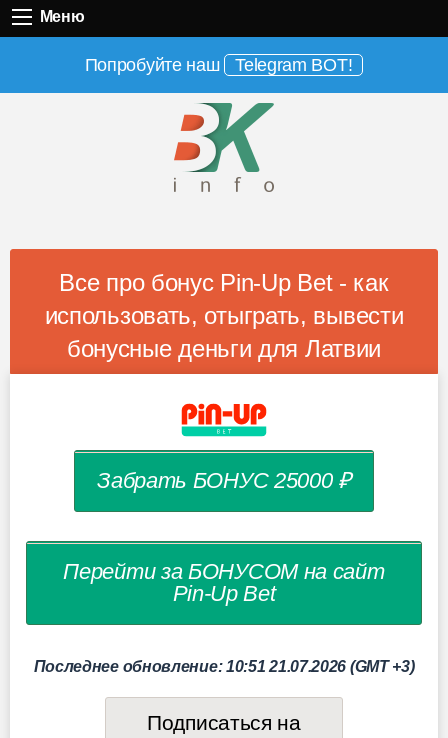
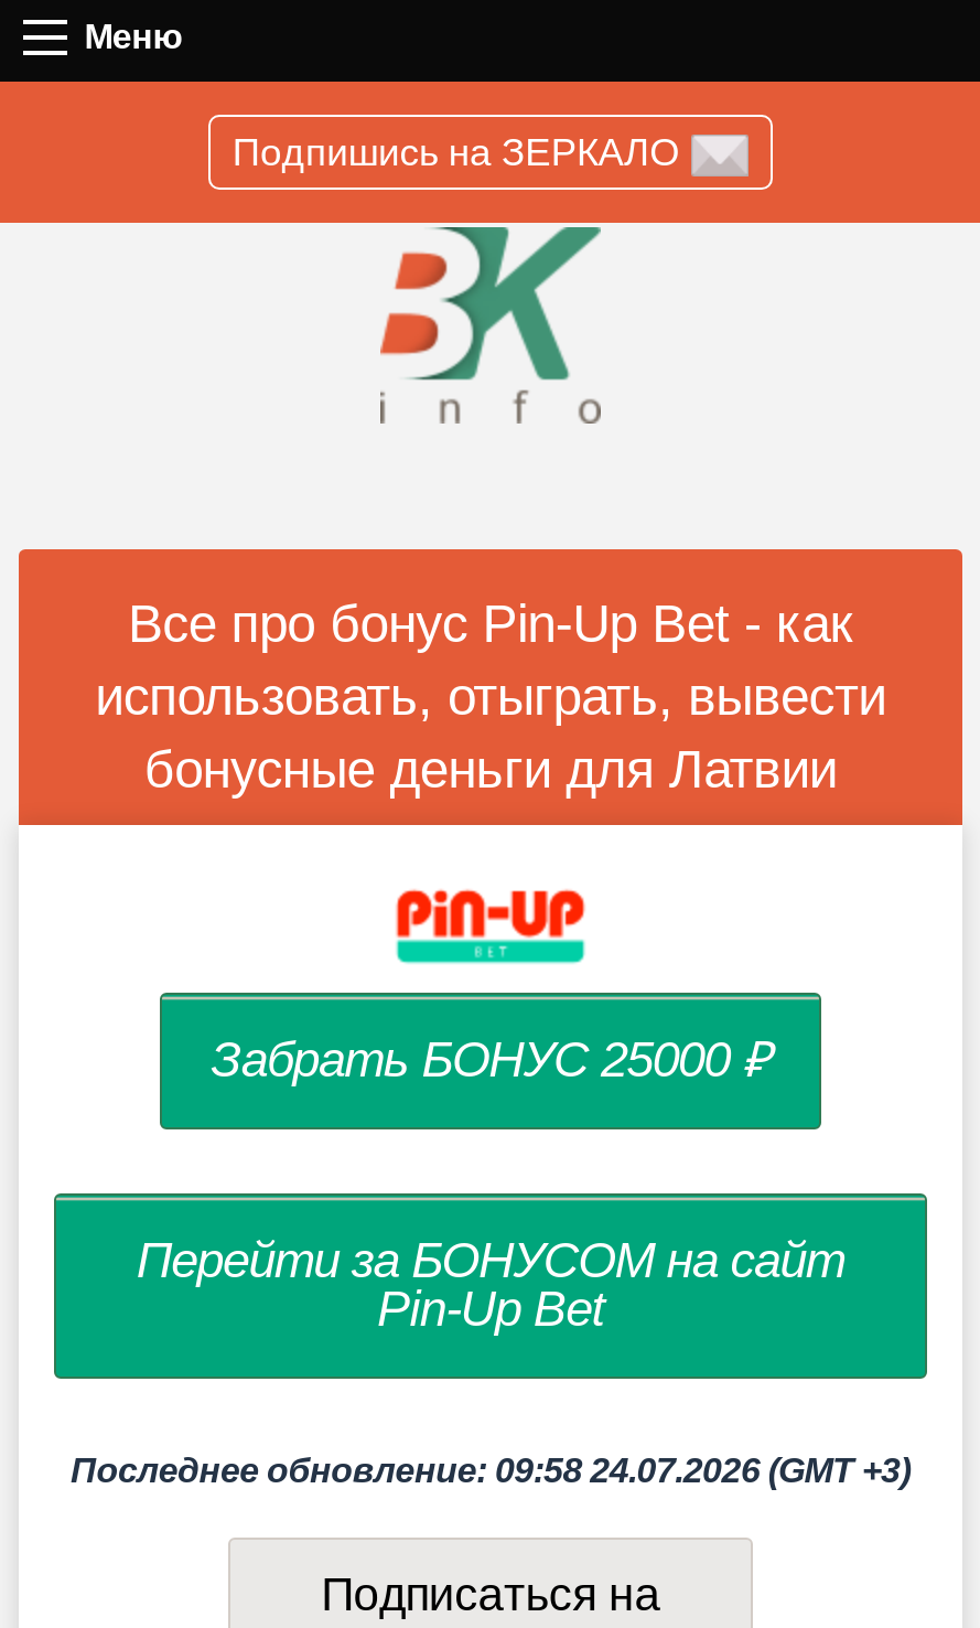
- Попробуйте наш Telegram BOT!
+ Подпишись на ЗЕРКАЛО

- Последнее обновление: 10:51 21.07.2026 (GMT +3)
+ Последнее обновление: 09:58 24.07.2026 (GMT +3)
